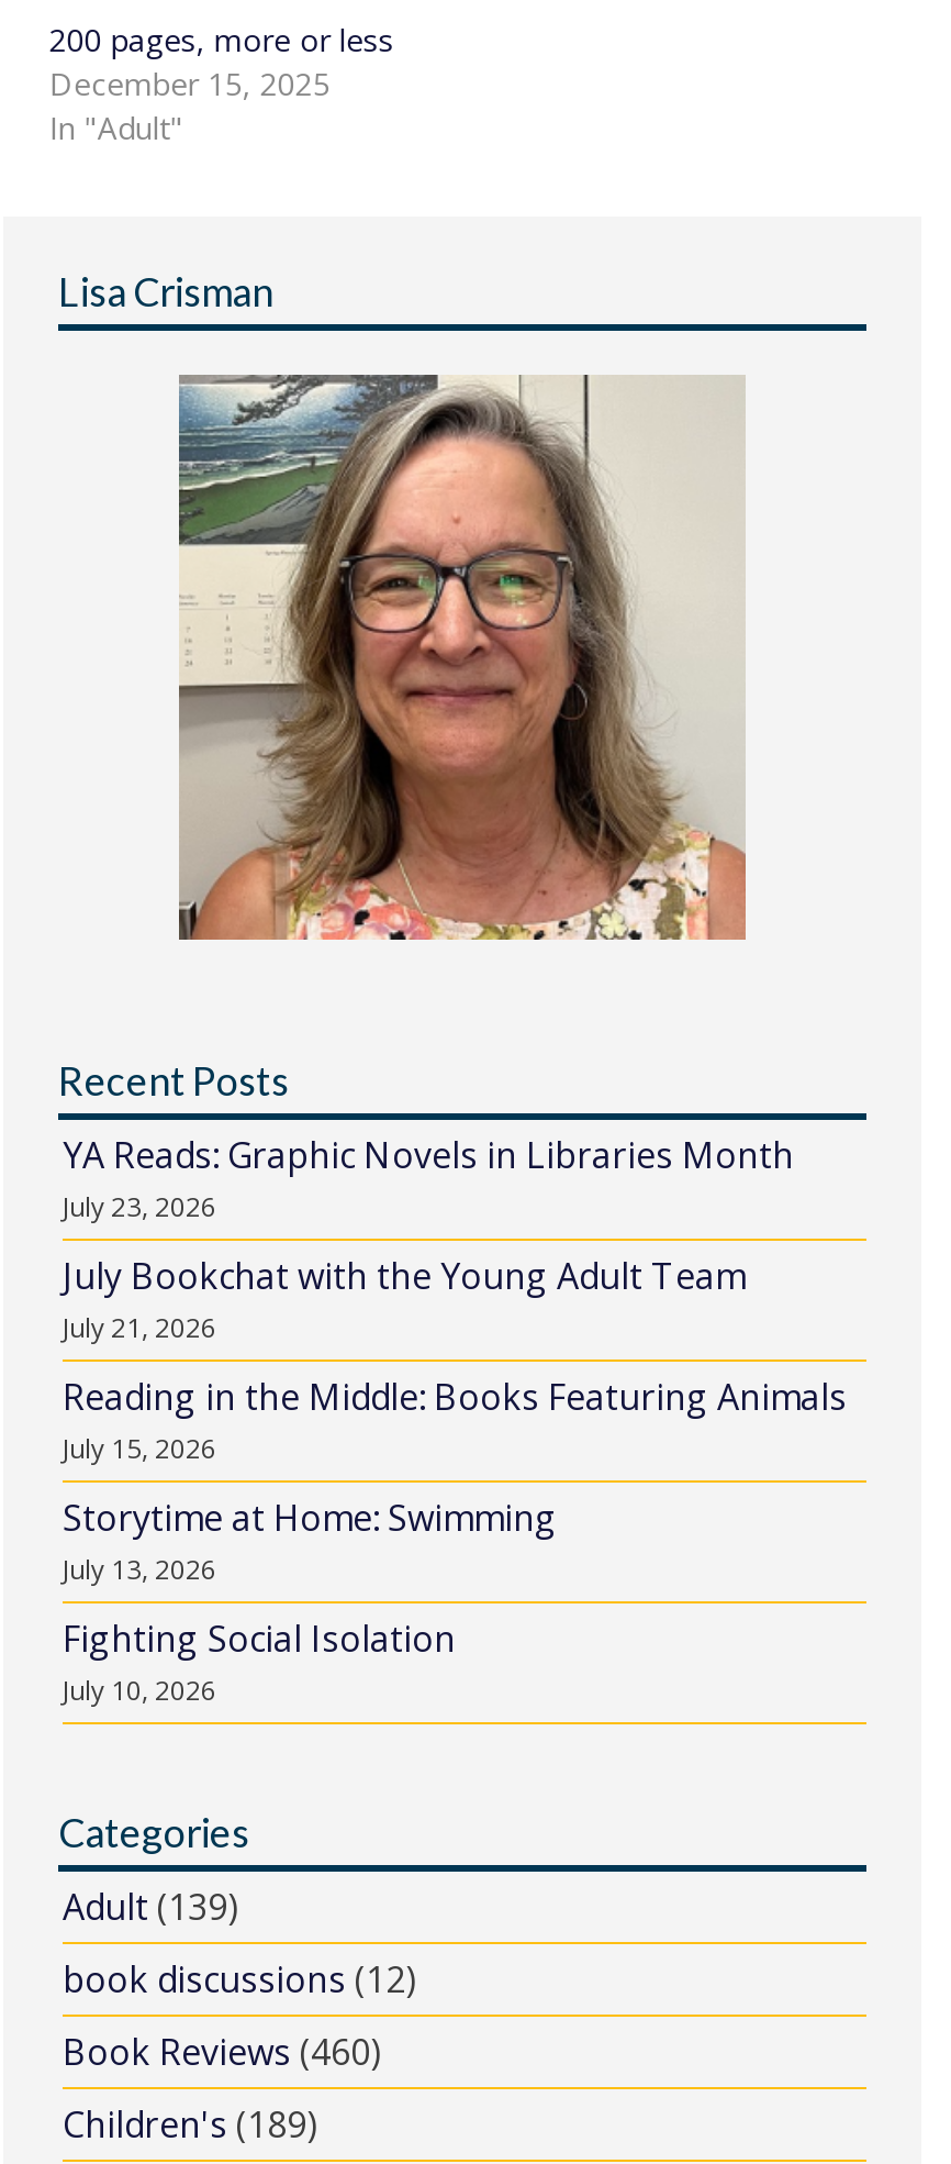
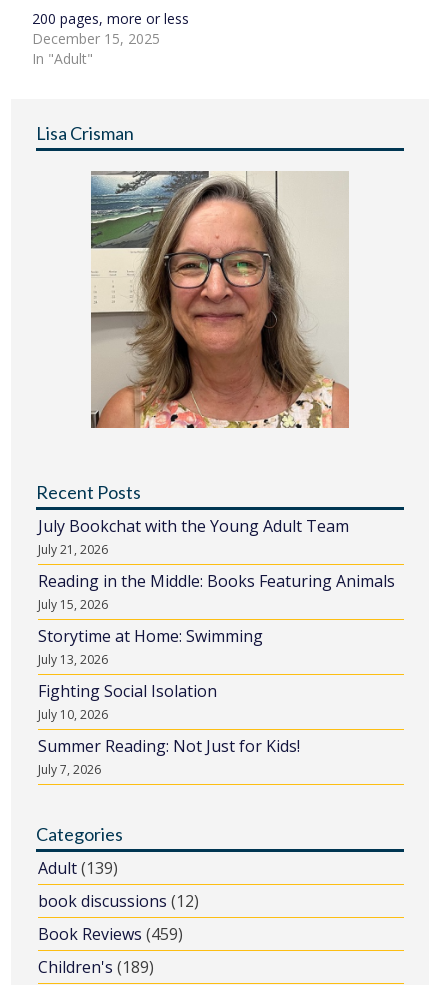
- YA Reads: Graphic Novels in Libraries Month
- July 23, 2026

moved up: July Bookchat with the Young Adult Team | July 21, 2026 | Reading in the Middle: Books Featuring Animals | July 15, 2026 | Storytime at Home: Swimming | July 13, 2026 | Fighting Social Isolation | July 10, 2026

+ Summer Reading: Not Just for Kids!
+ July 7, 2026

- Book Reviews (460)
+ Book Reviews (459)
